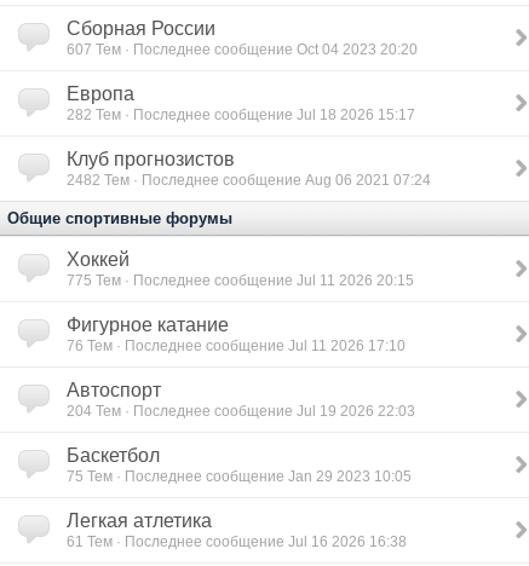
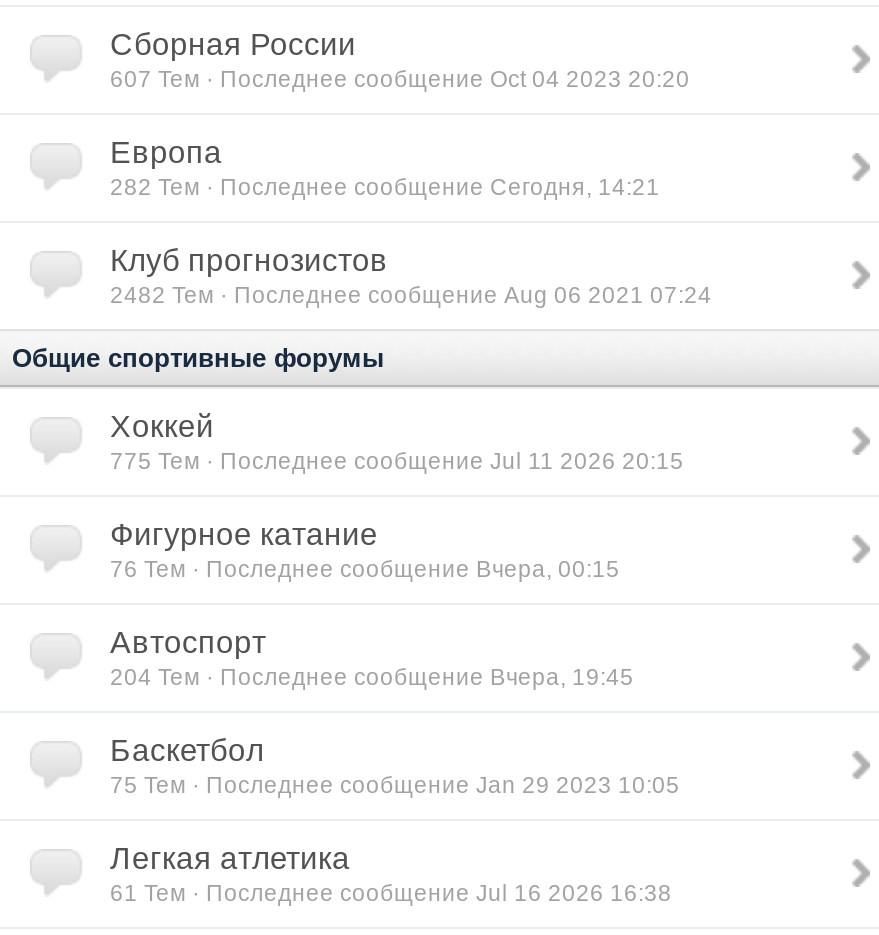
- 282 Тем · Последнее сообщение Jul 18 2026 15:17
+ 282 Тем · Последнее сообщение Сегодня, 14:21

- 76 Тем · Последнее сообщение Jul 11 2026 17:10
+ 76 Тем · Последнее сообщение Вчера, 00:15

- 204 Тем · Последнее сообщение Jul 19 2026 22:03
+ 204 Тем · Последнее сообщение Вчера, 19:45
